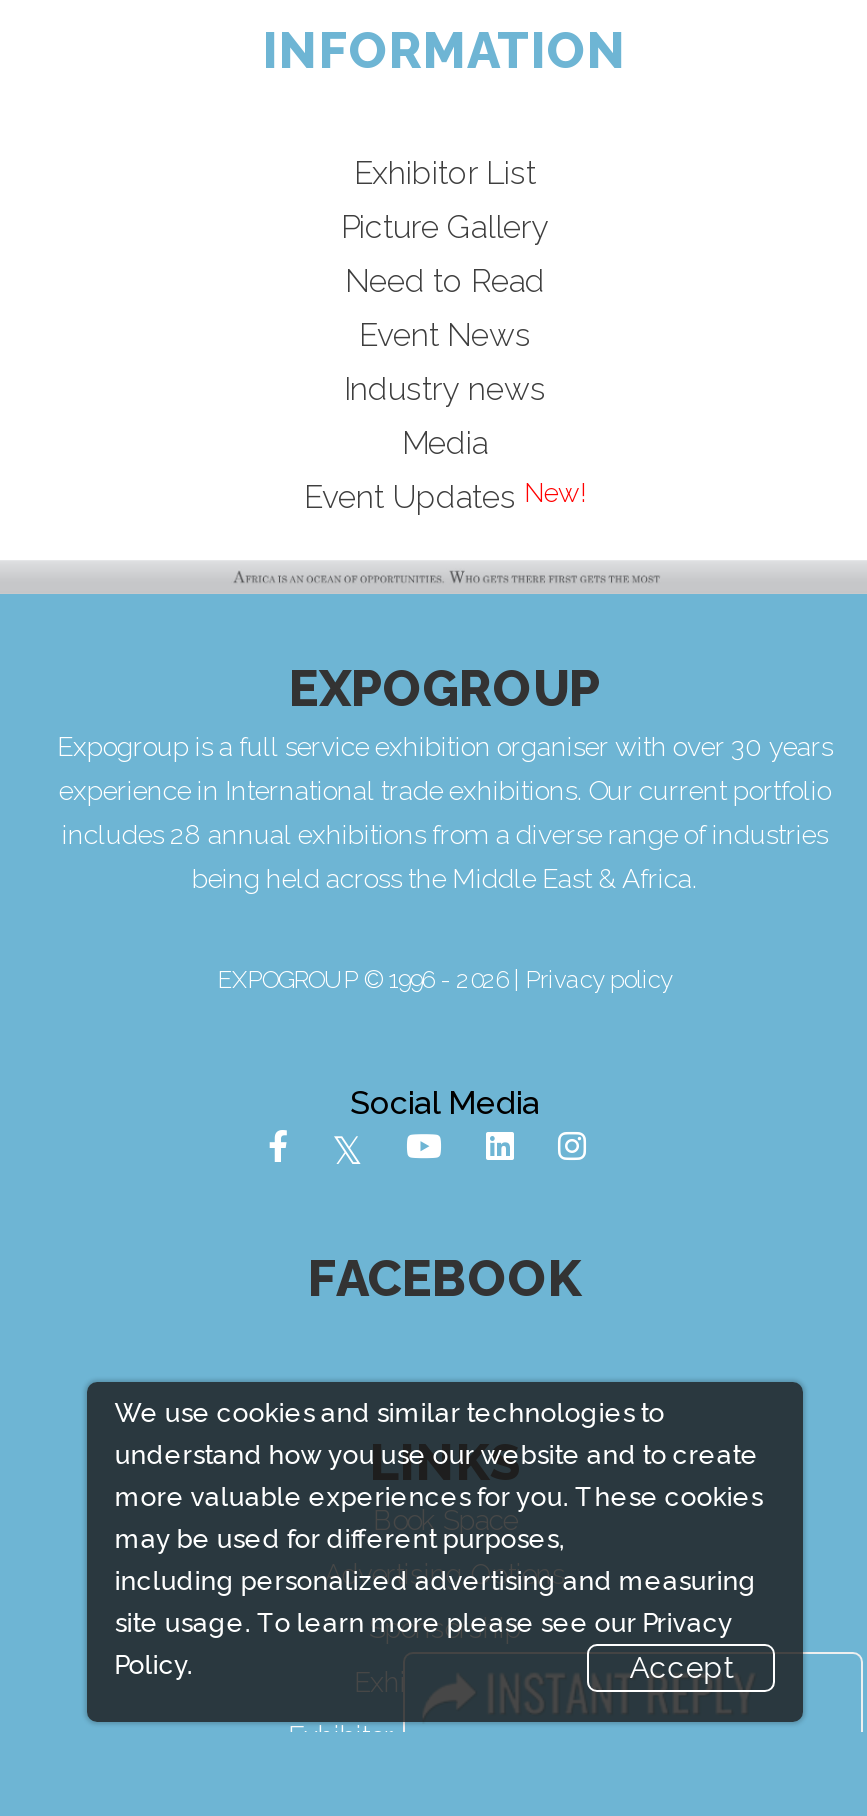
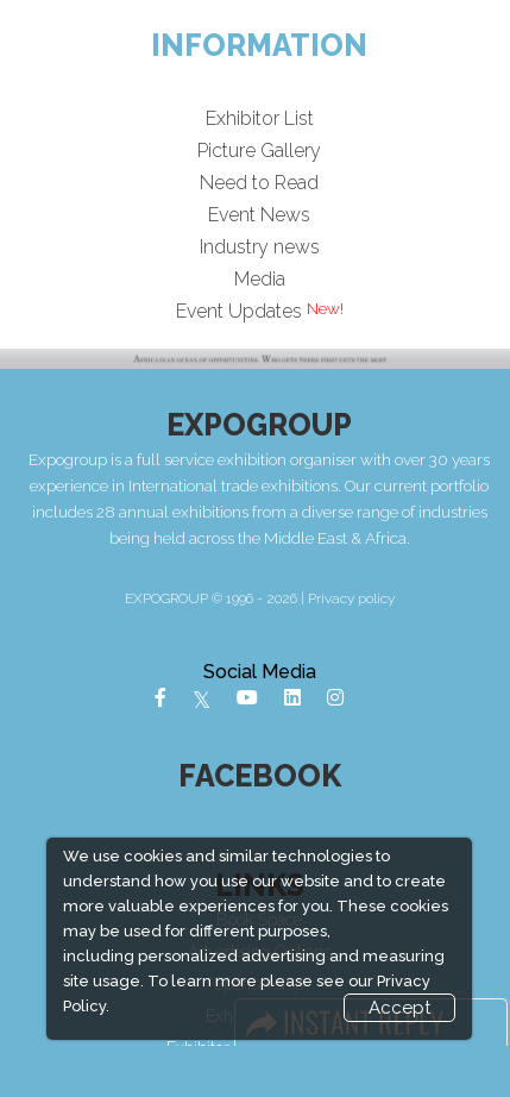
- Event Updates New!
+ Event Updates
